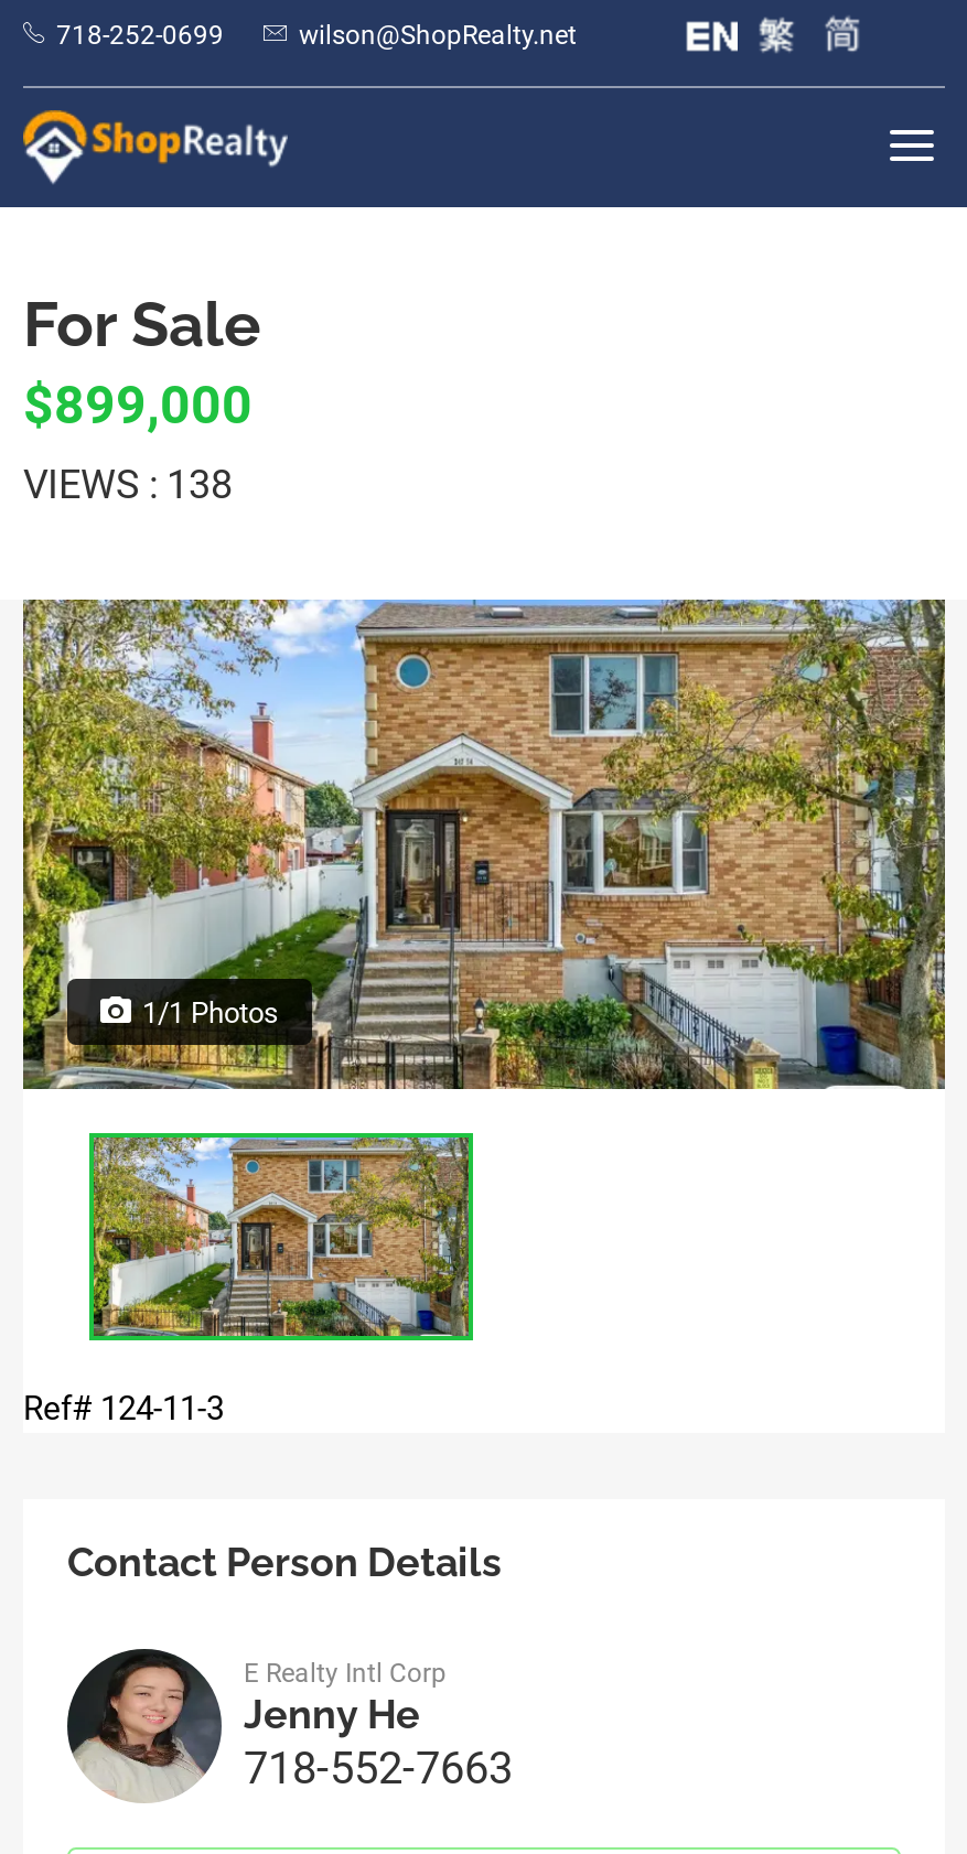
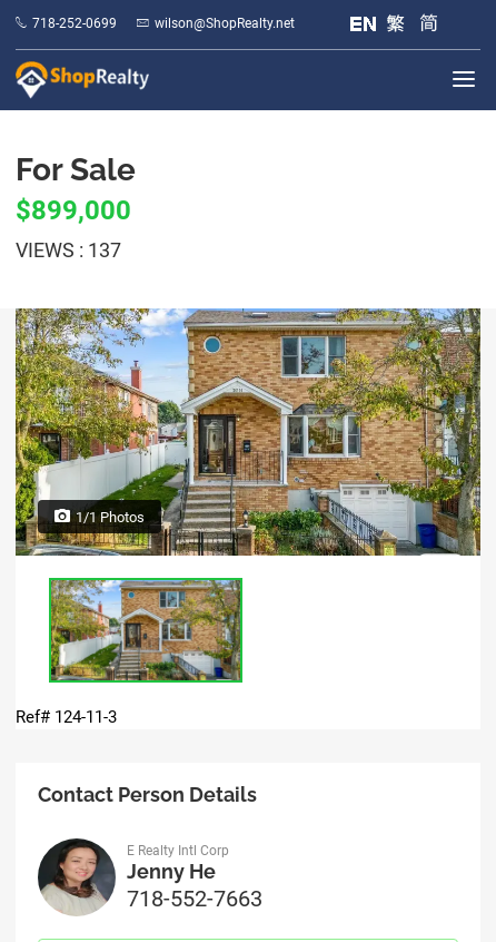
- VIEWS : 138
+ VIEWS : 137
